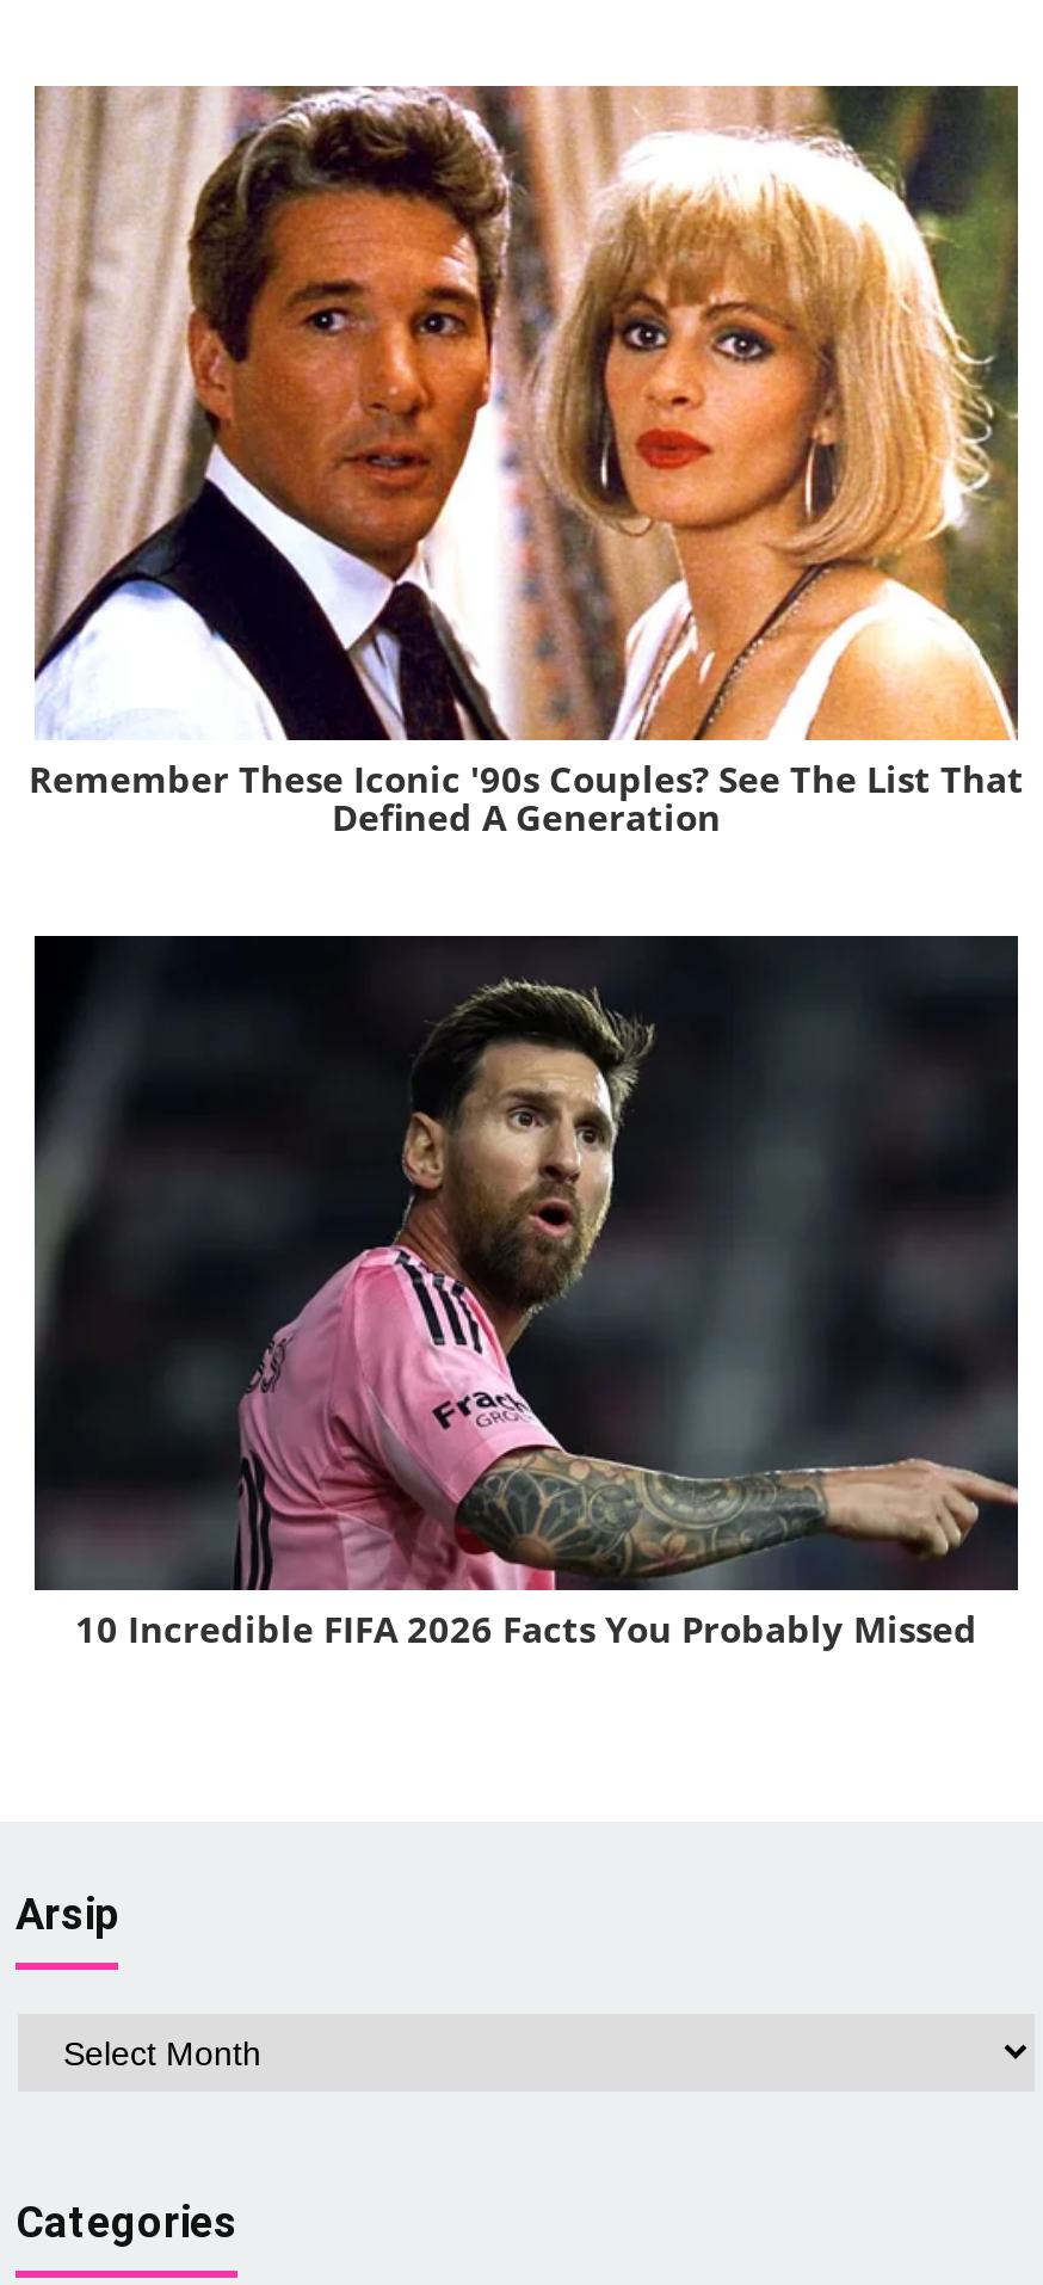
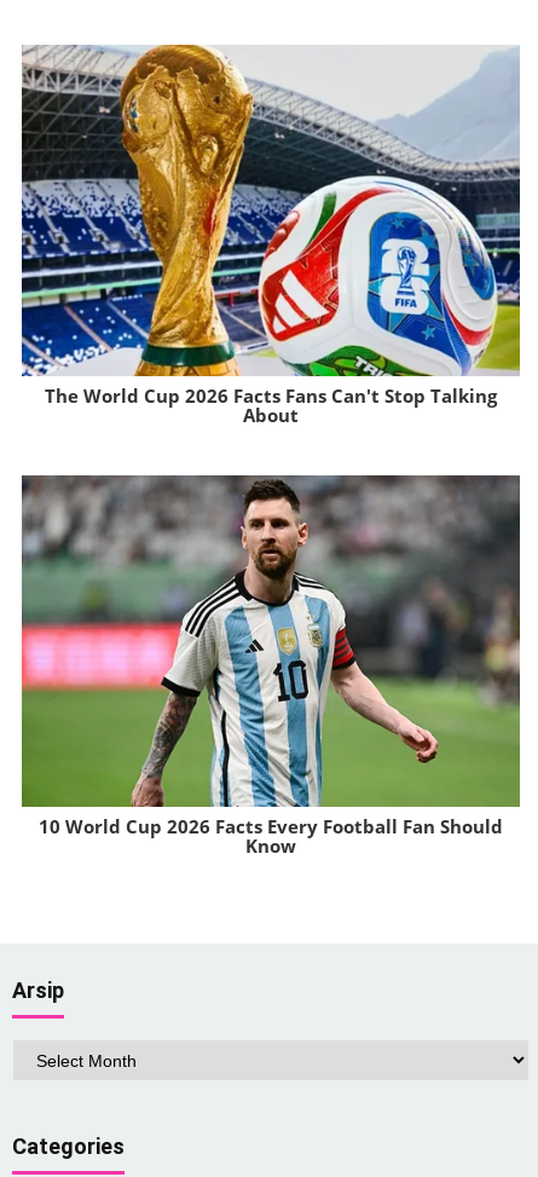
- [image]
- Remember These Iconic '90s Couples? See The List That
- Defined A Generation
+ [image]
+ The World Cup 2026 Facts Fans Can't Stop Talking
+ About

- [image]
- 10 Incredible FIFA 2026 Facts You Probably Missed
+ [image]
+ 10 World Cup 2026 Facts Every Football Fan Should
+ Know
